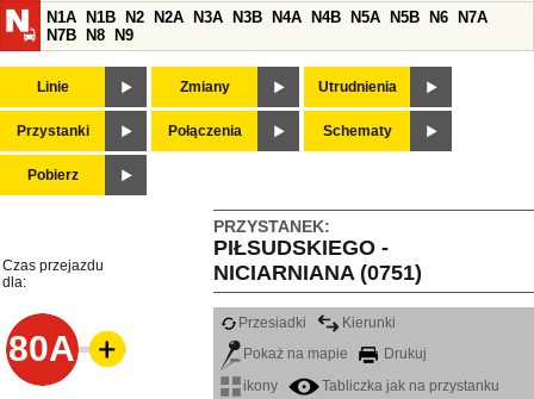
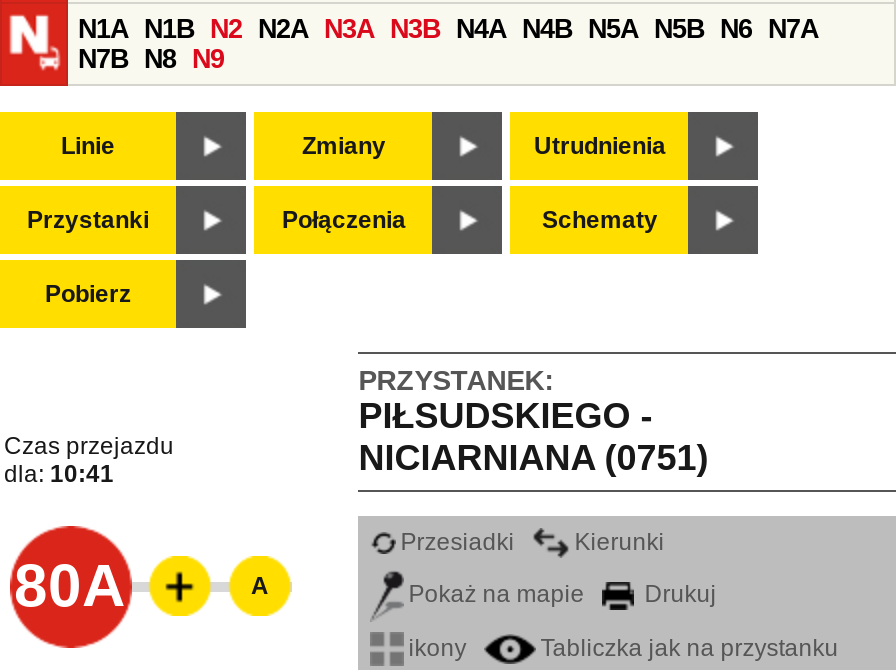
- dla:
+ dla: 10:41

+ A
